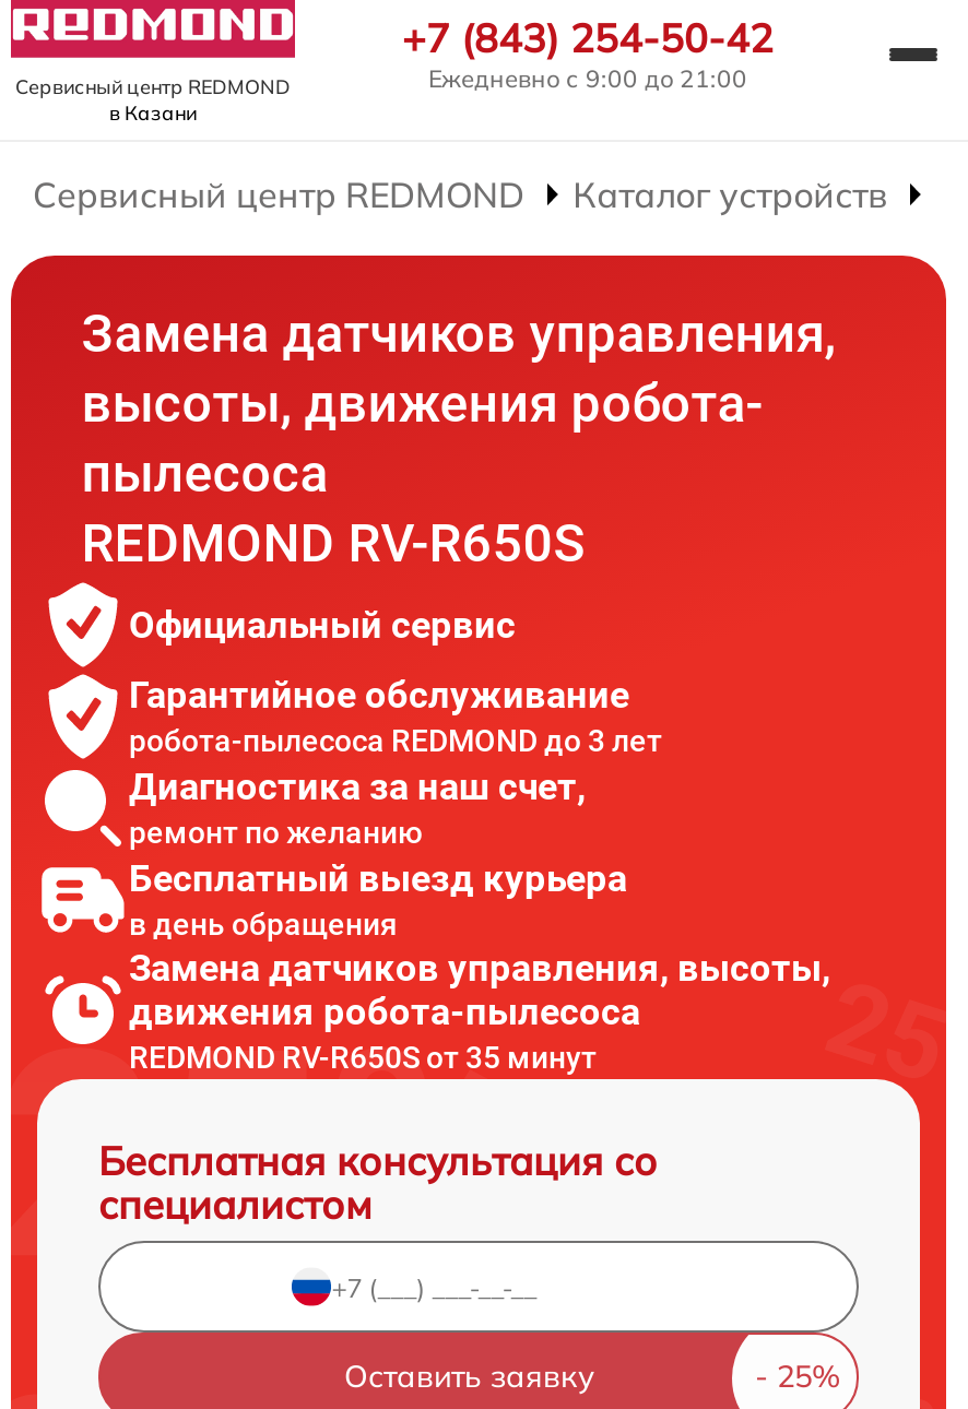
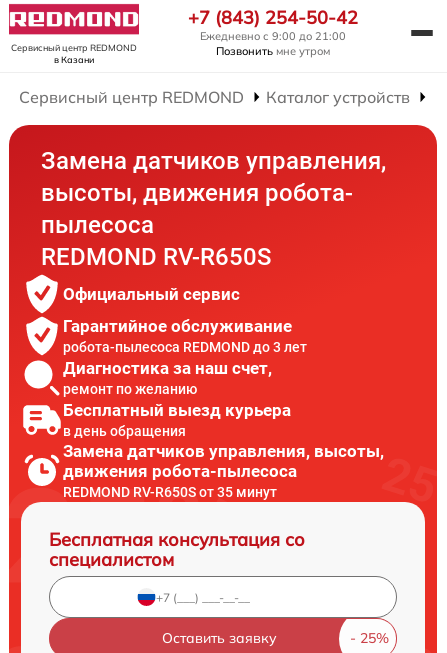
+ Позвонить мне утром
